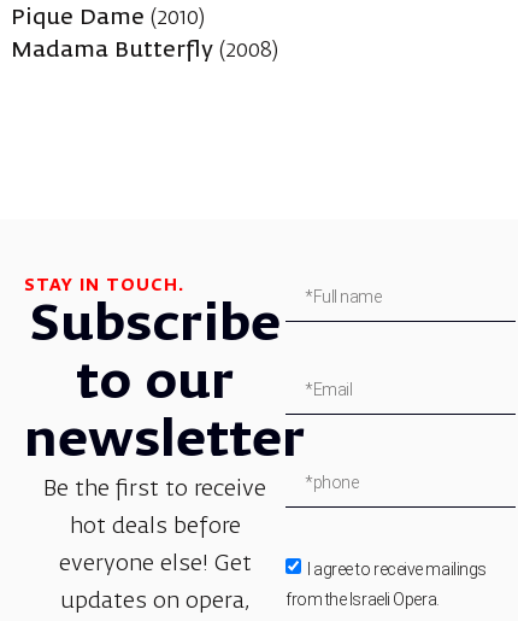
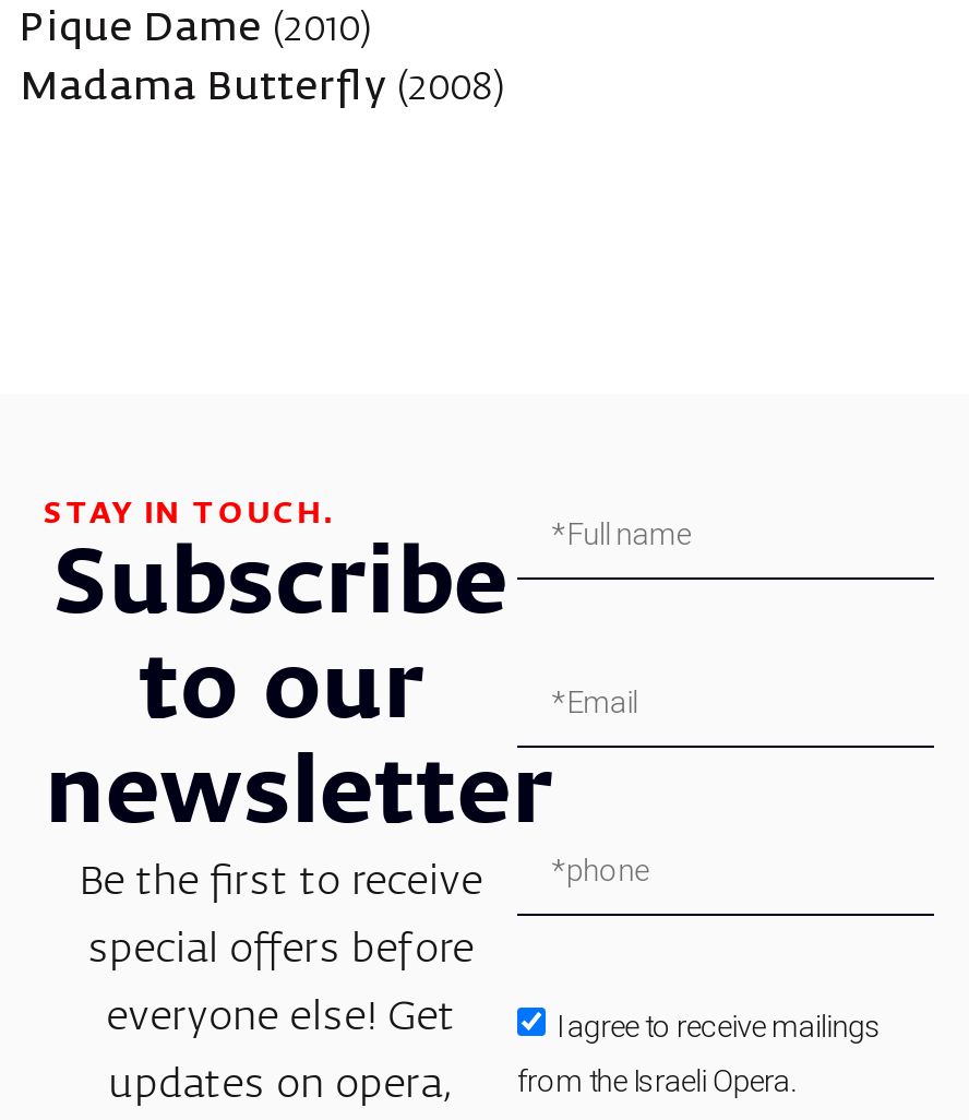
- hot deals before
+ special offers before
